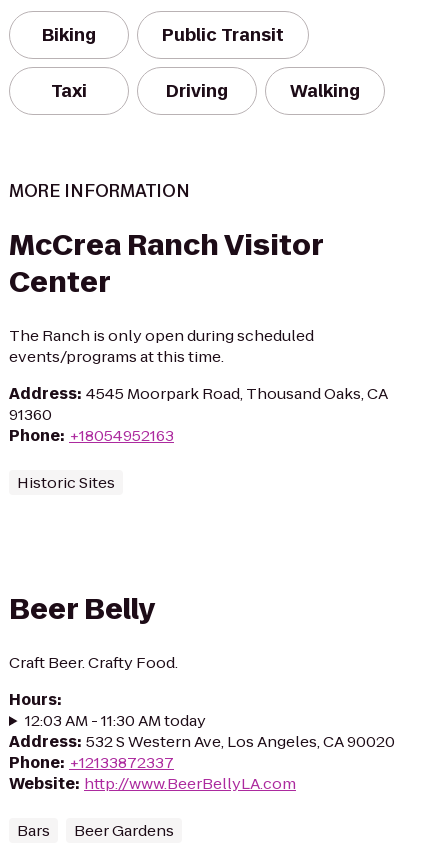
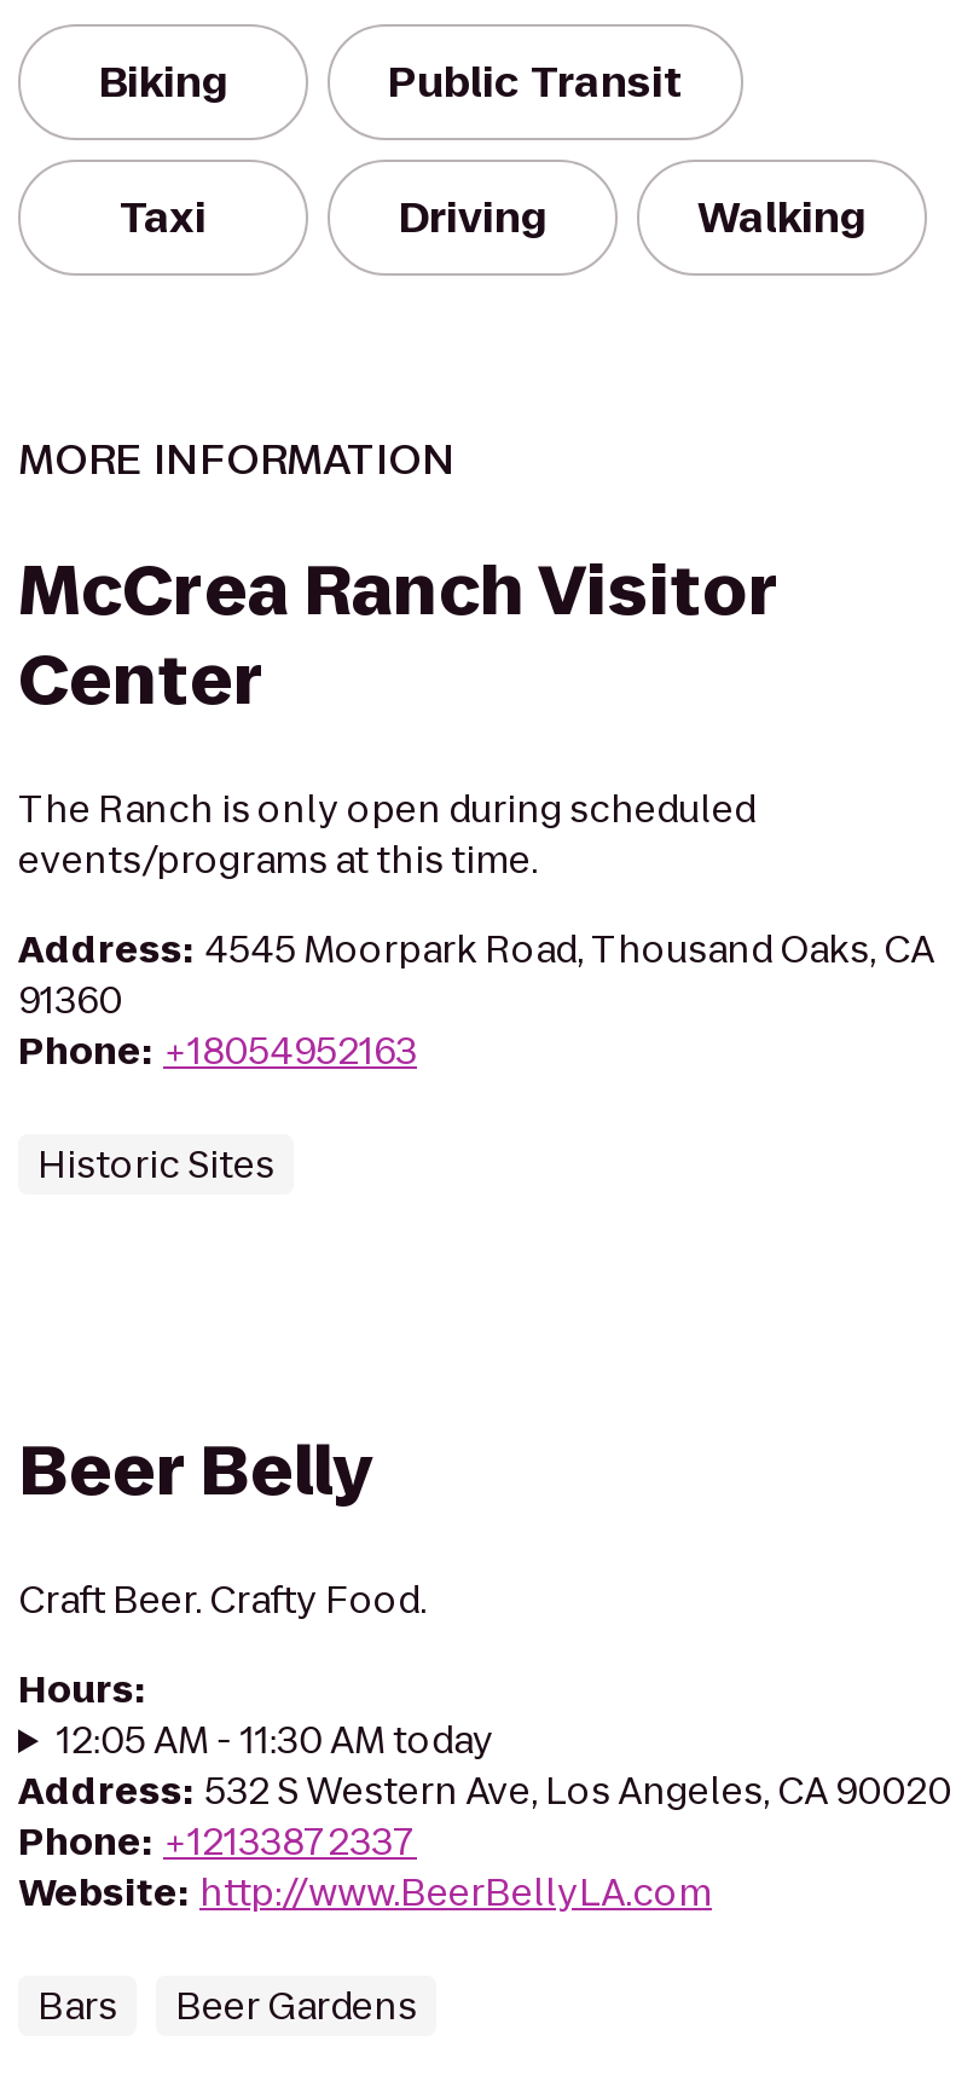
- 12:03 AM - 11:30 AM today
+ 12:05 AM - 11:30 AM today
